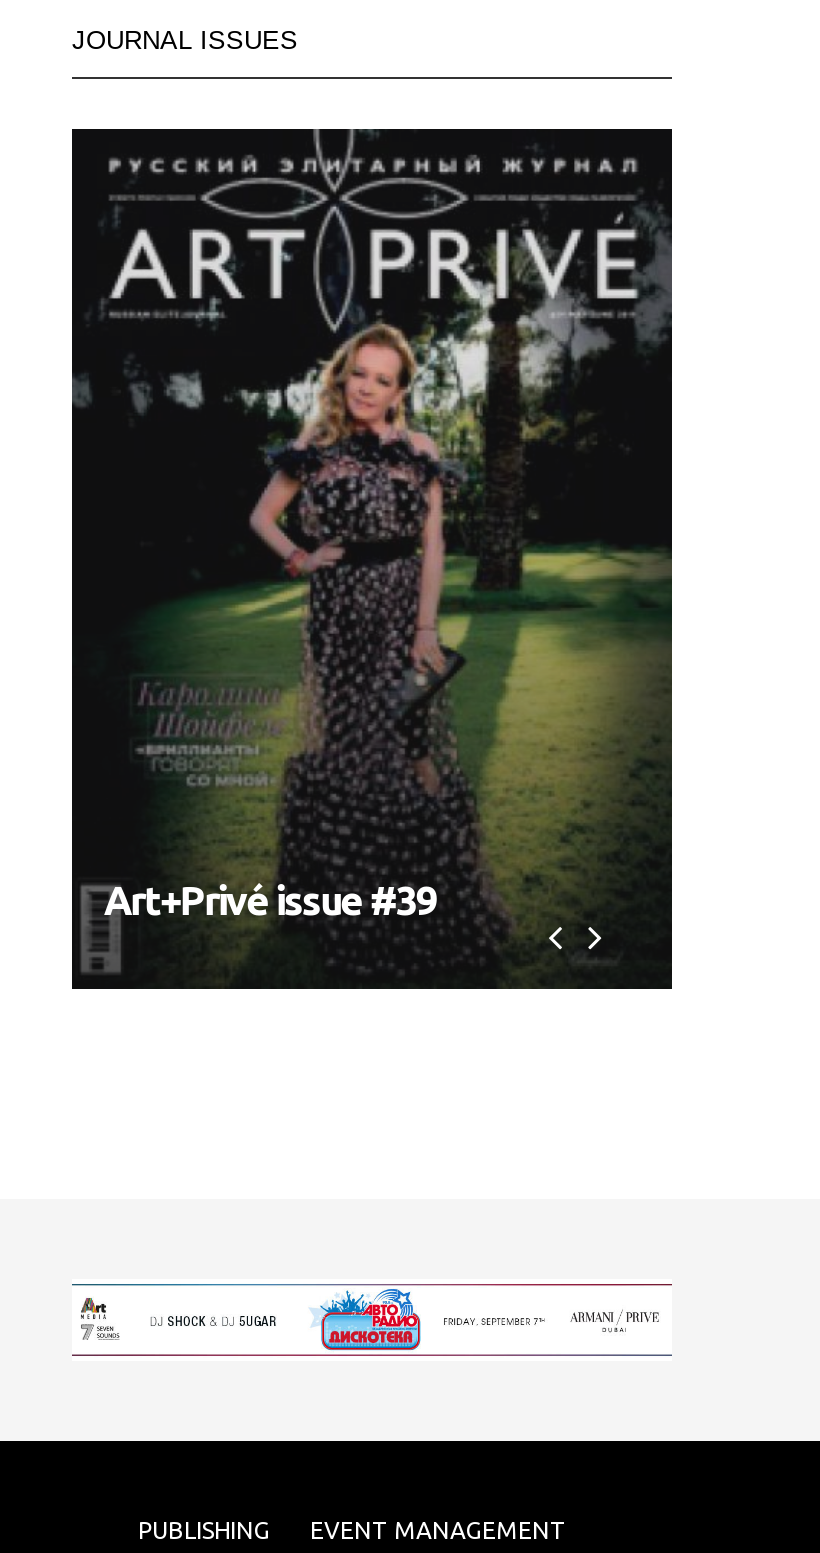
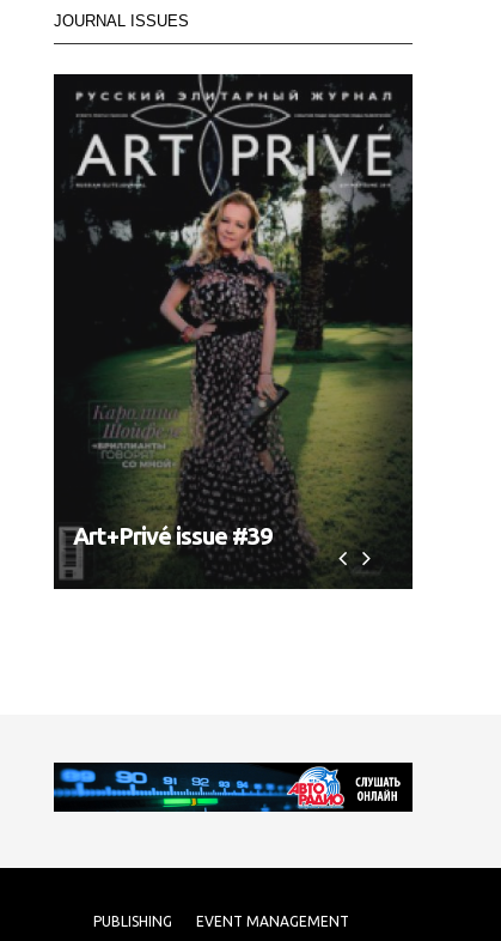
- [image]
+ [image]
